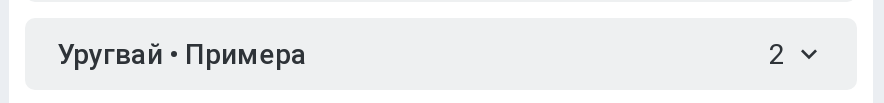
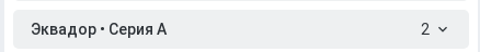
- Уругвай • Примера
+ Эквадор • Серия A
